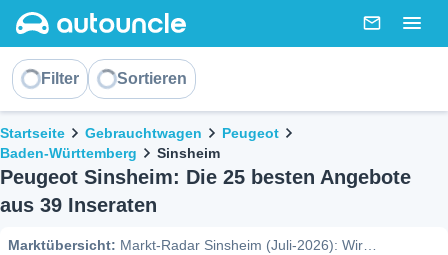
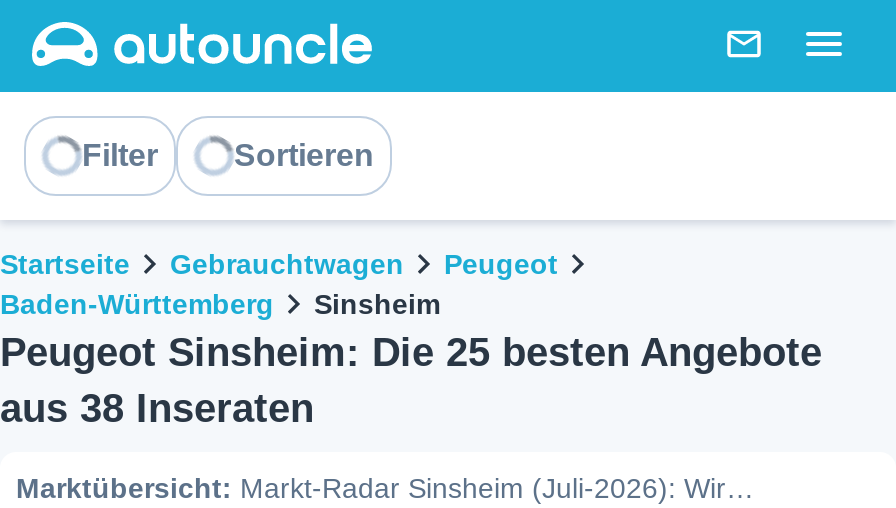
- aus 39 Inseraten
+ aus 38 Inseraten
